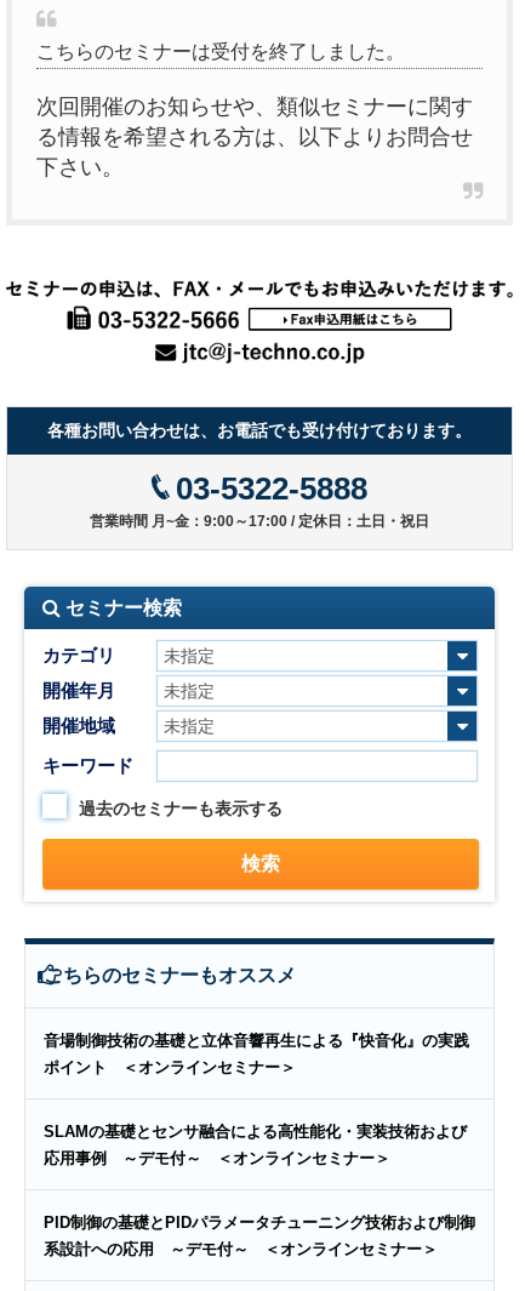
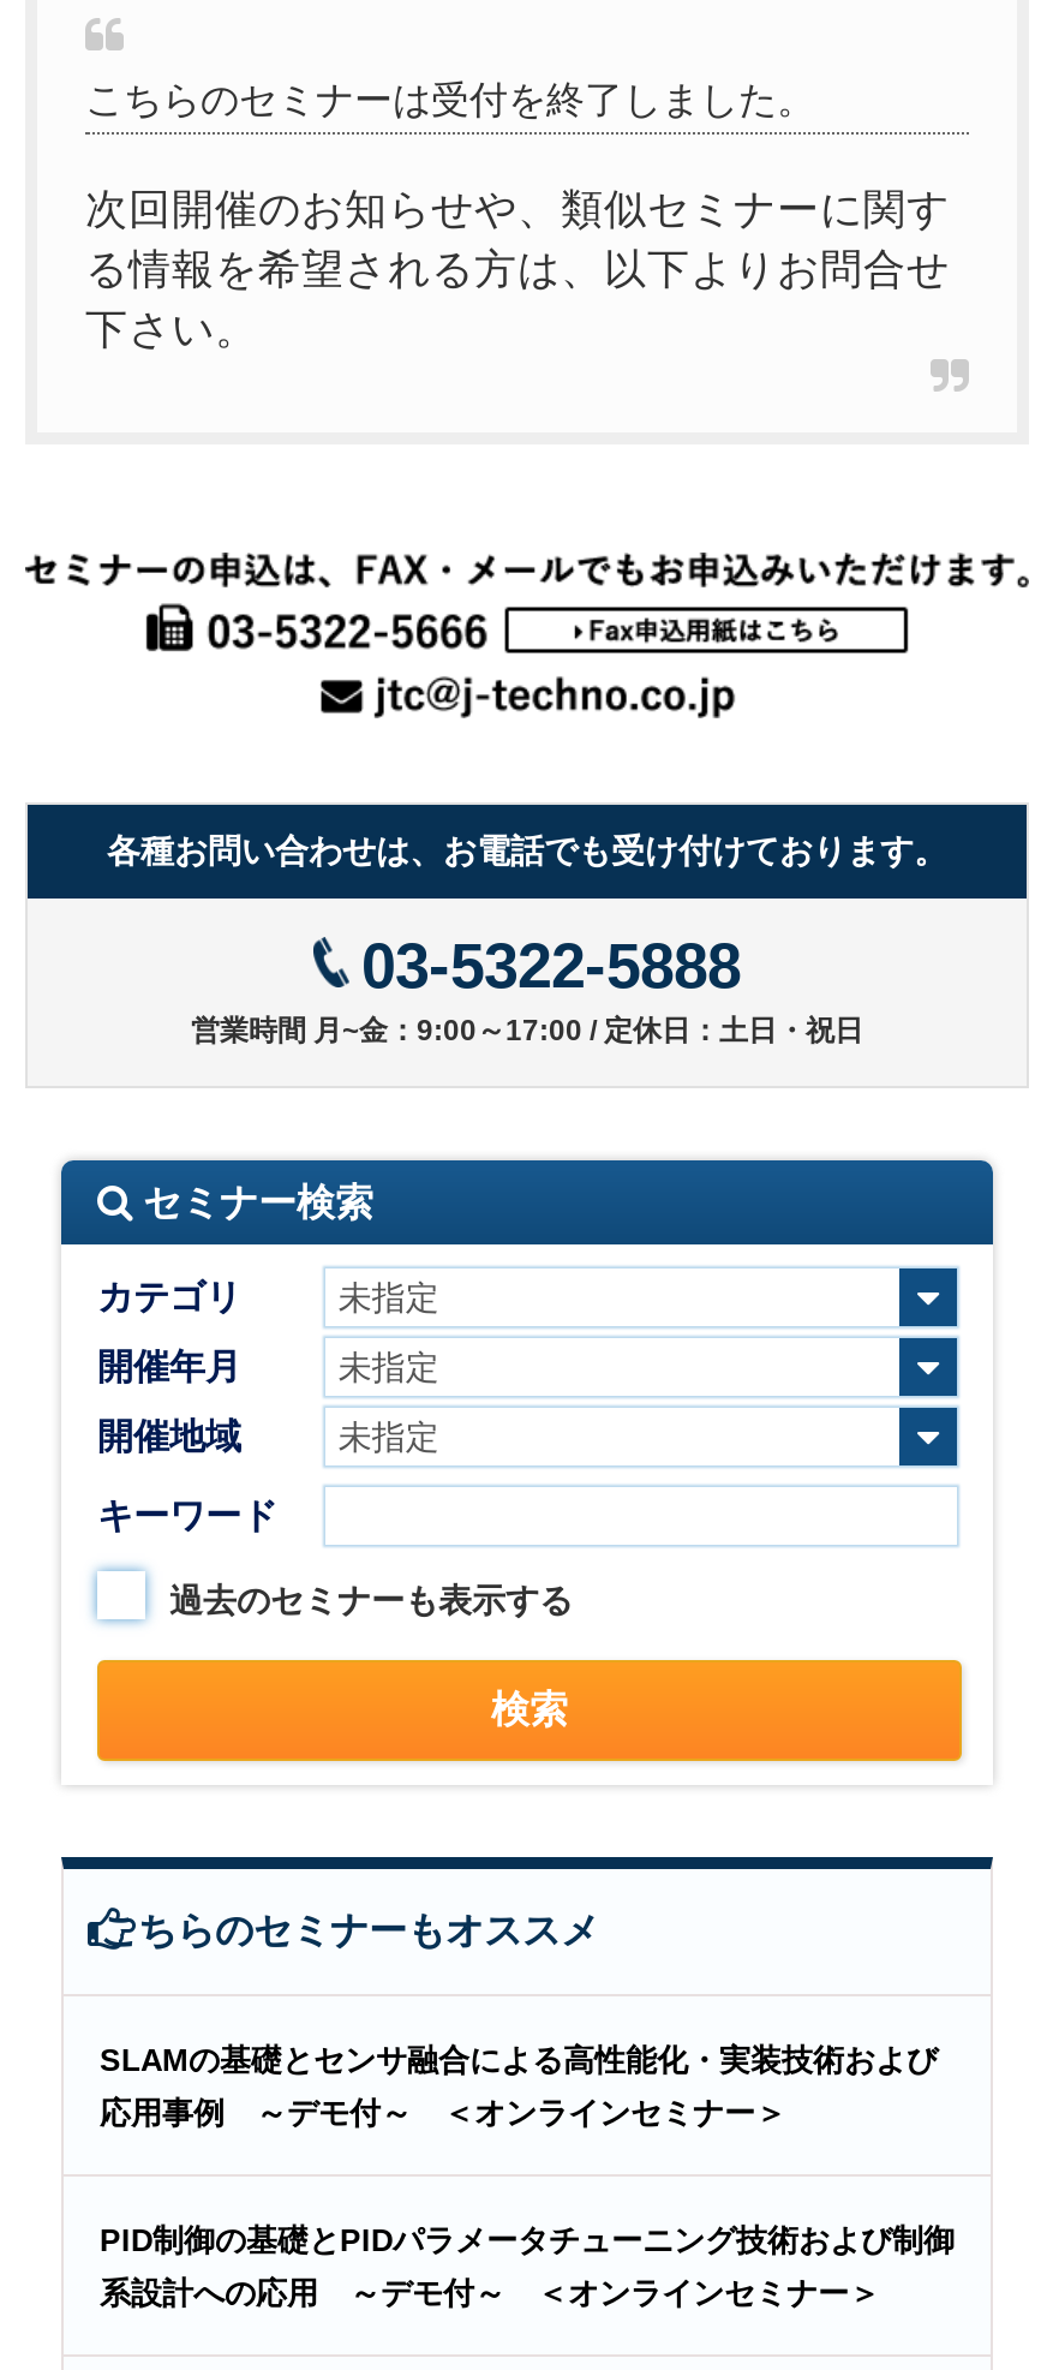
- 音場制御技術の基礎と立体音響再生による『快音化』の実践
- ポイント ＜オンラインセミナー＞
